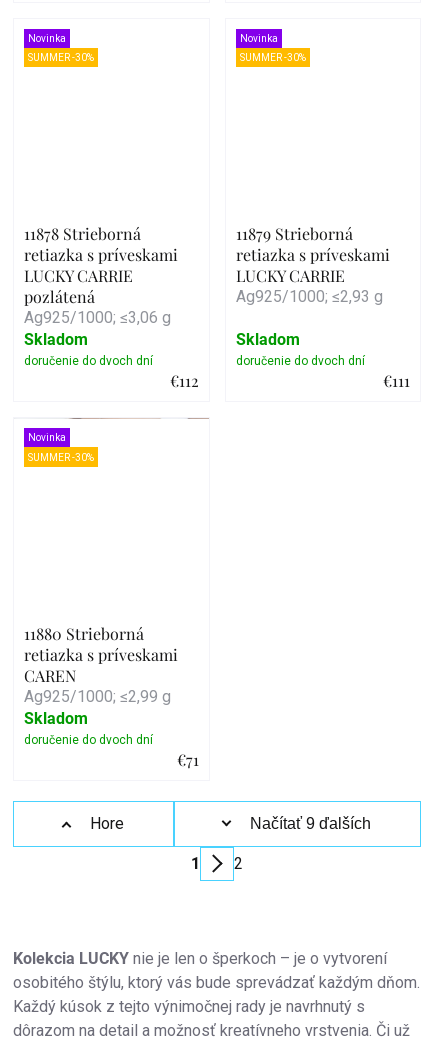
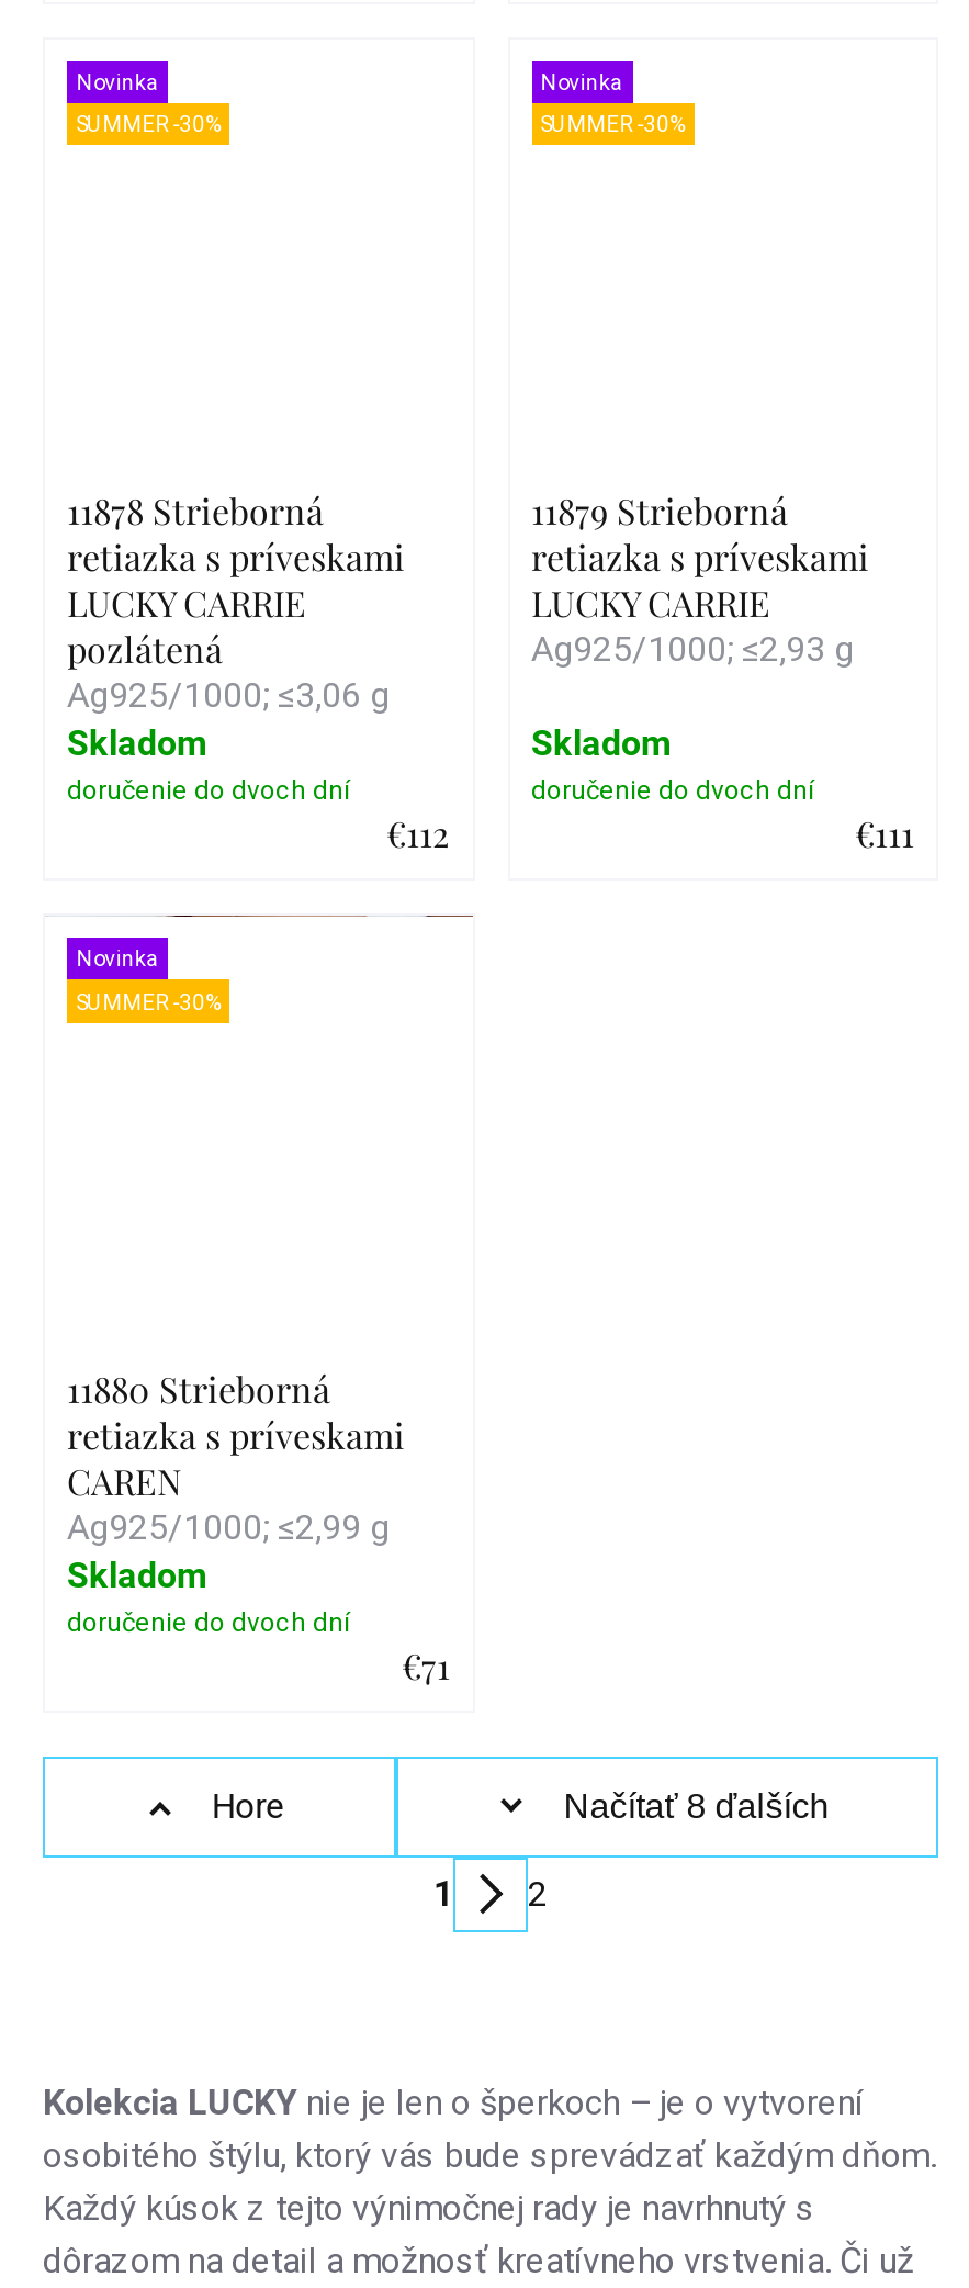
- Načítať 9 ďalších
+ Načítať 8 ďalších
